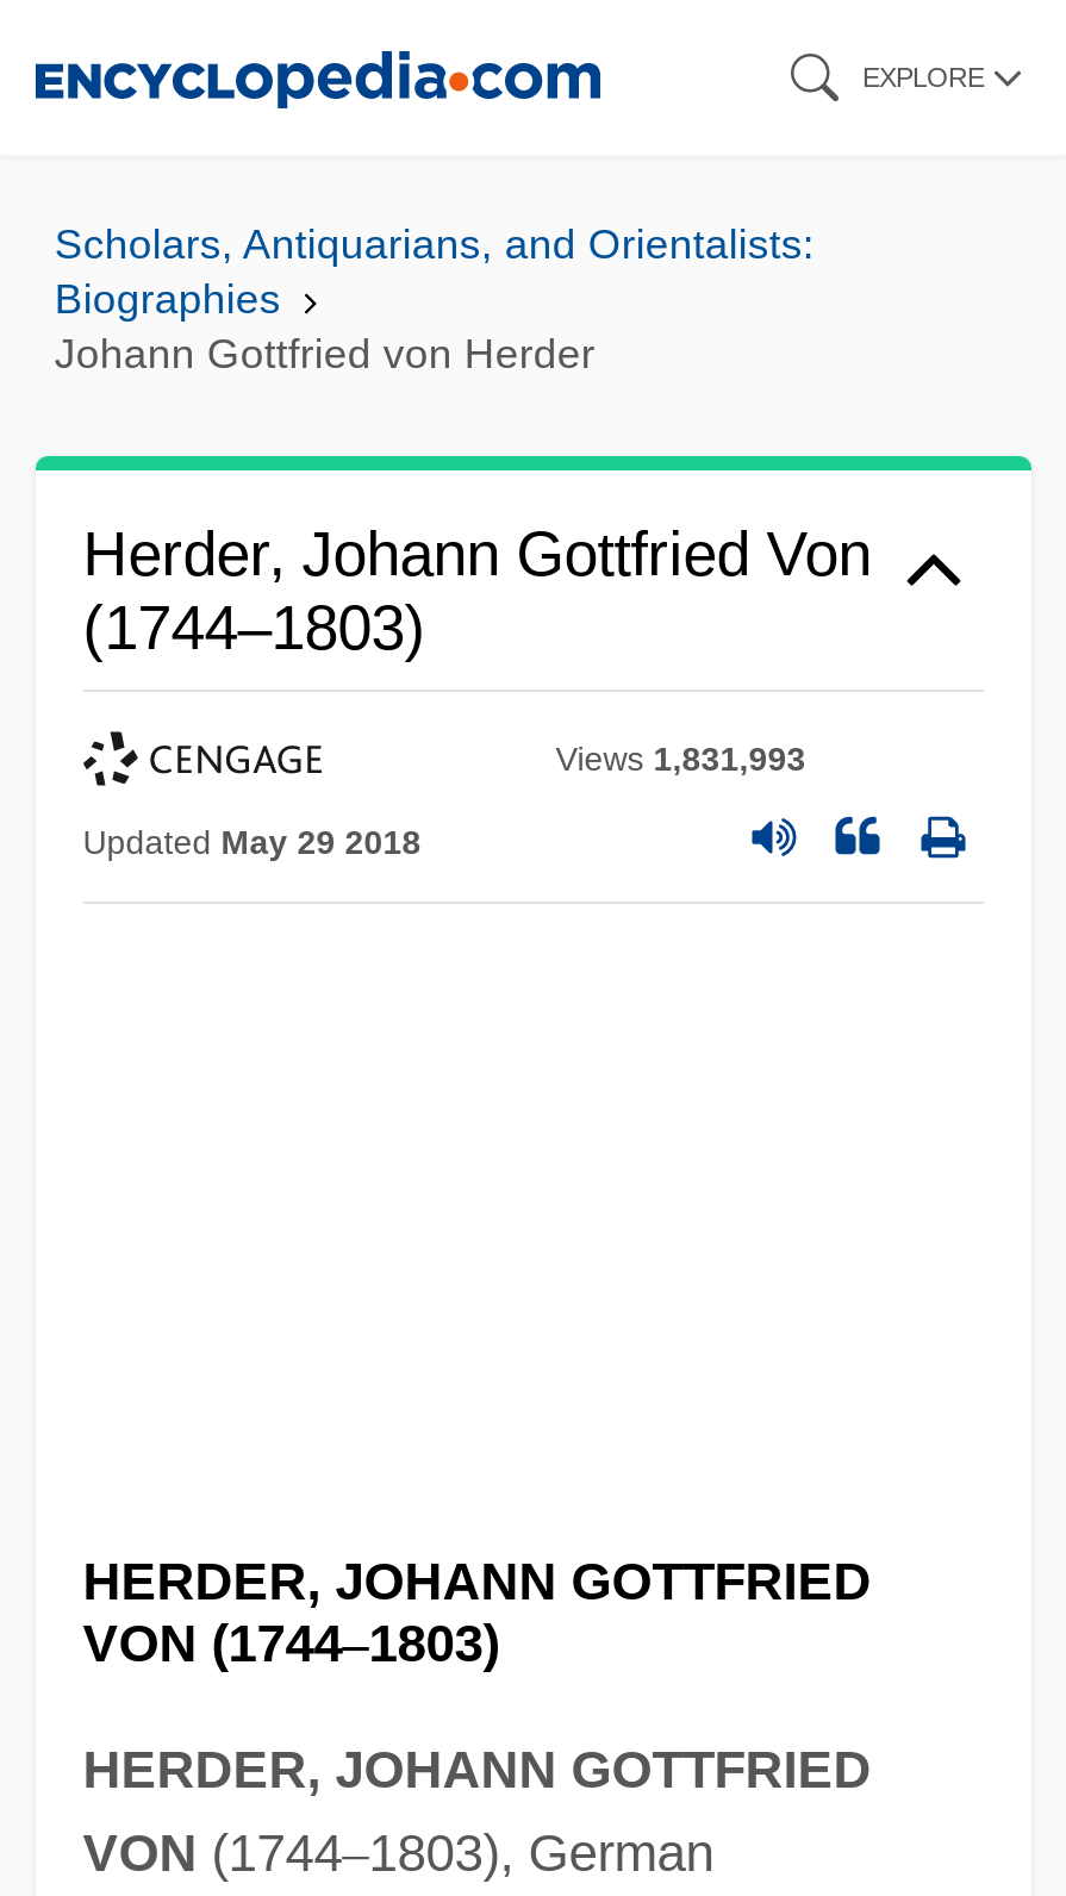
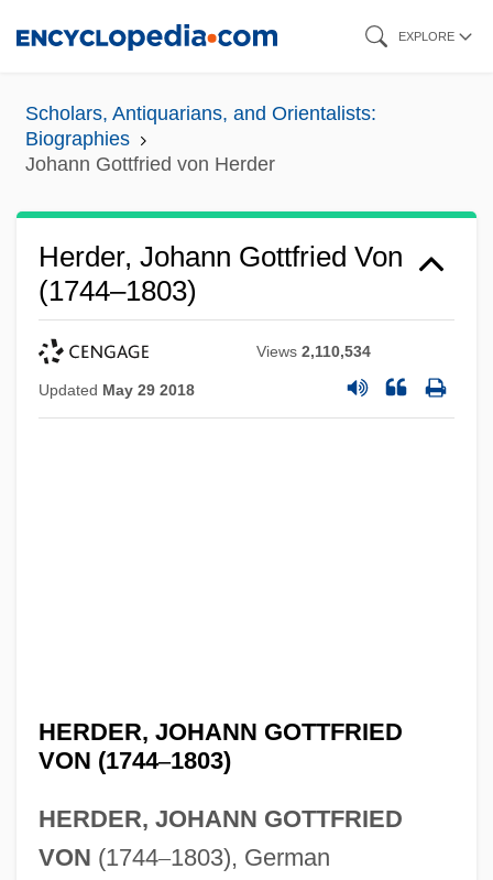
- Views 1,831,993
+ Views 2,110,534
